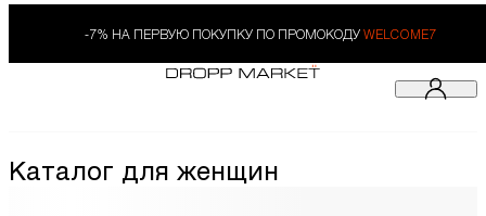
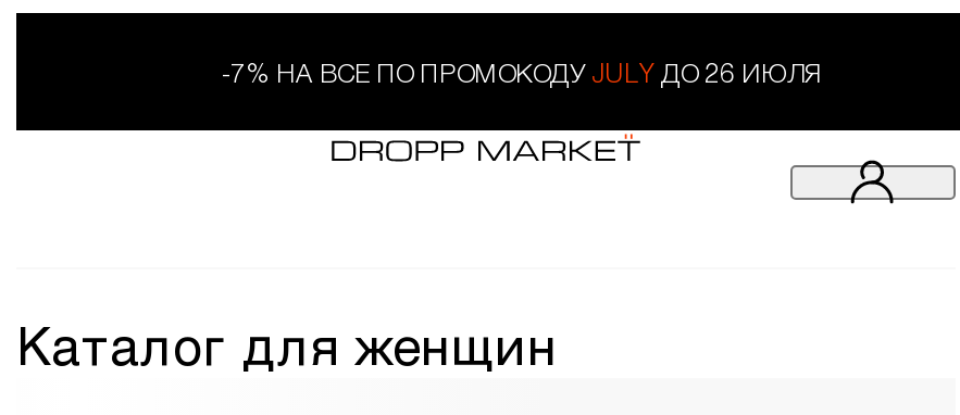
- -7% НА ПЕРВУЮ ПОКУПКУ ПО ПРОМОКОДУ WELCOME7
+ -7% НА ВСЕ ПО ПРОМОКОДУ JULY ДО 26 ИЮЛЯ
